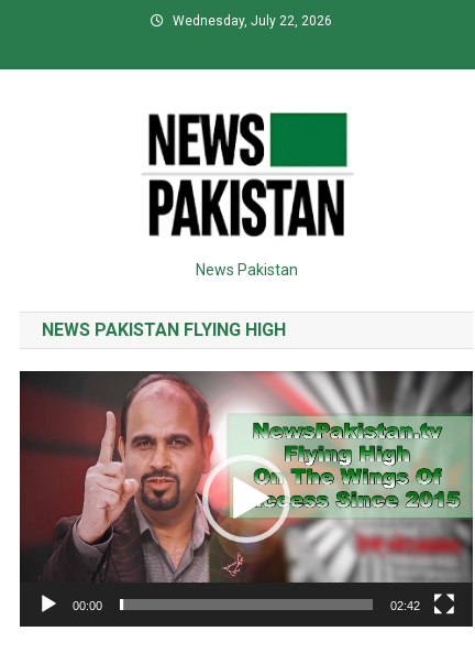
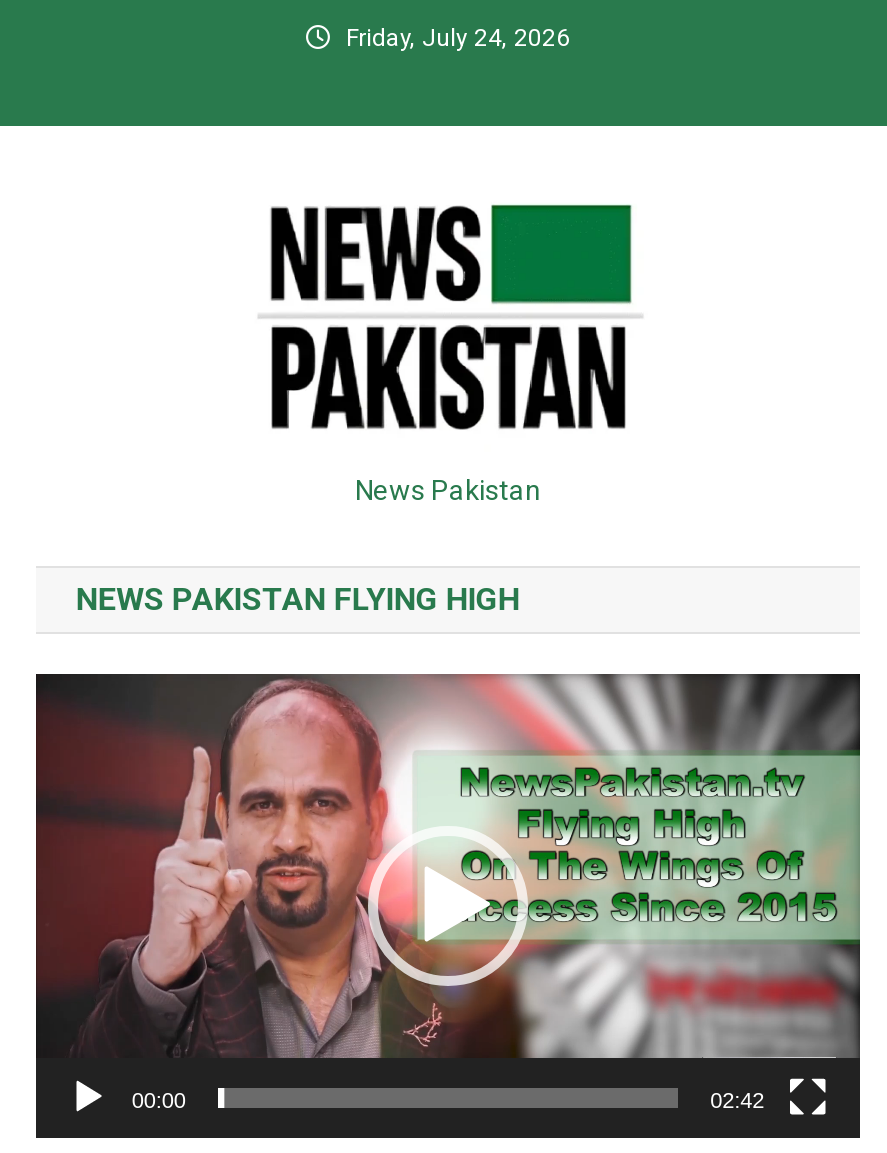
- Wednesday, July 22, 2026
+ Friday, July 24, 2026
